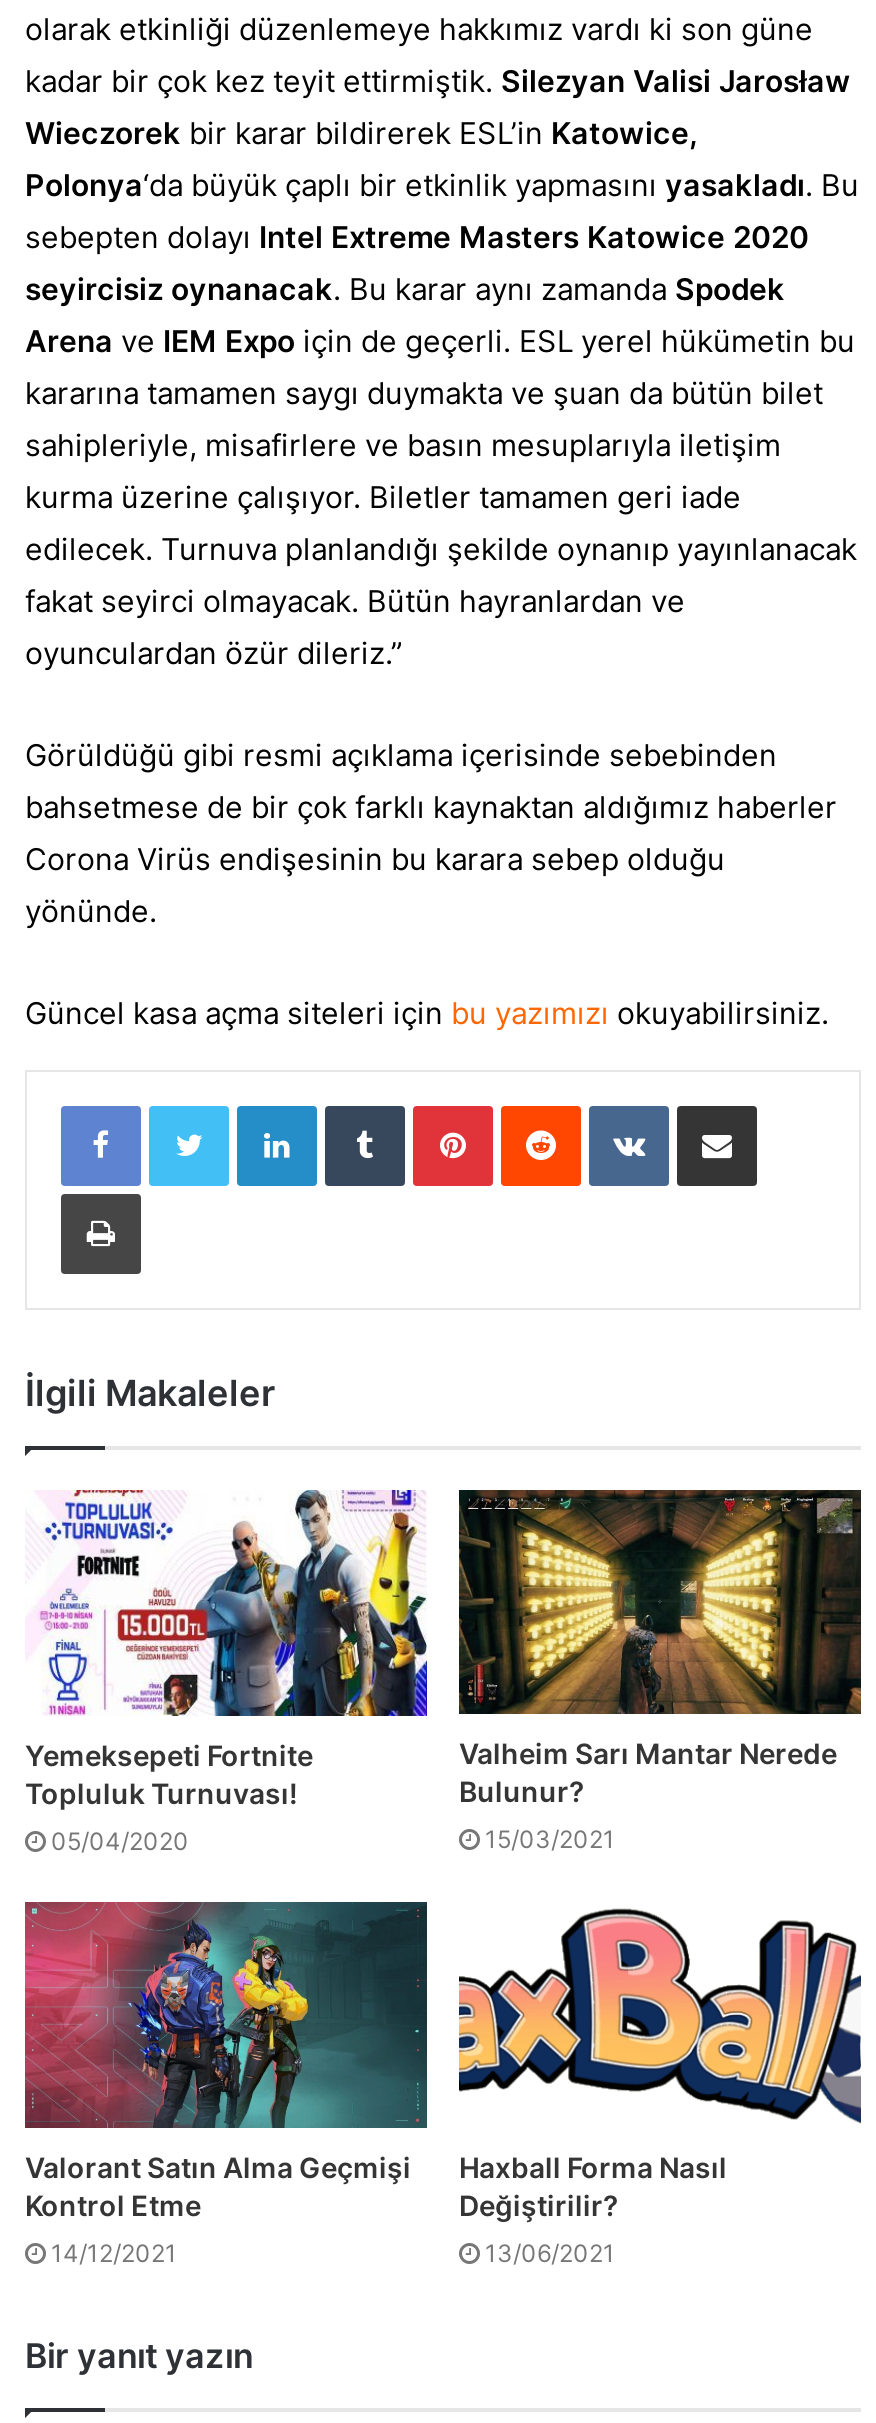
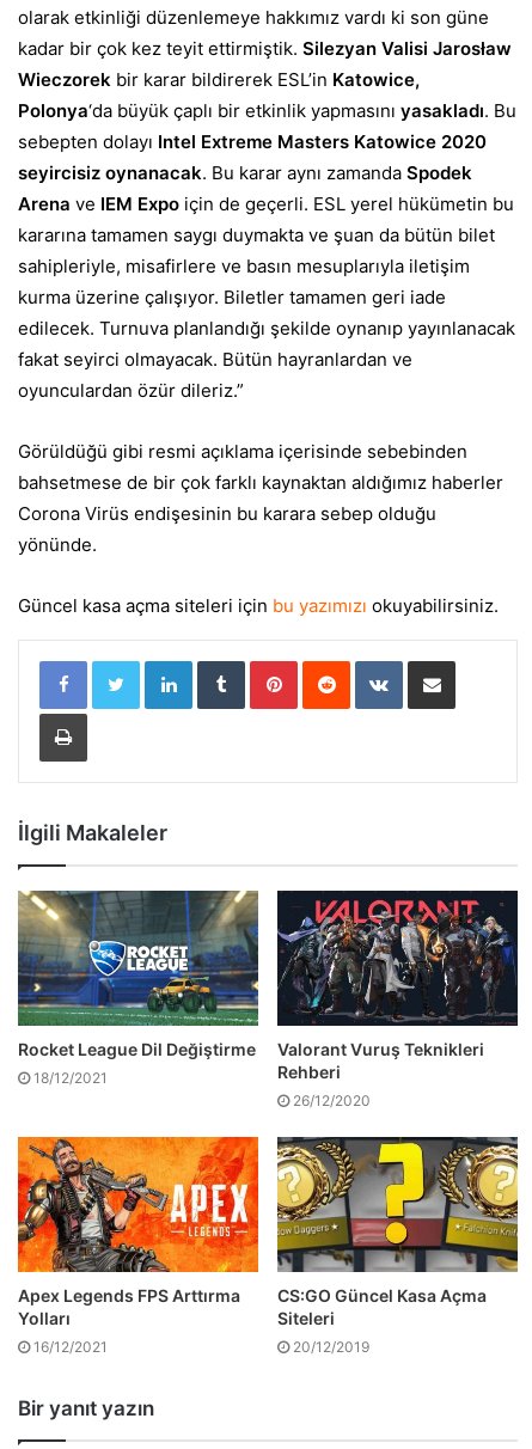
- [image]
- Yemeksepeti Fortnite
- Topluluk Turnuvası!
+ [image]
+ Rocket League Dil Değiştirme

- [image]
- Valheim Sarı Mantar Nerede
- Bulunur?
+ [image]
+ Valorant Vuruş Teknikleri
+ Rehberi

- 05/04/2020
+ 18/12/2021

- 15/03/2021
+ 26/12/2020

- [image]
- Valorant Satın Alma Geçmişi
- Kontrol Etme
+ [image]
+ Apex Legends FPS Arttırma
+ Yolları

- [image]
- Haxball Forma Nasıl
- Değiştirilir?
+ [image]
+ CS:GO Güncel Kasa Açma
+ Siteleri

- 14/12/2021
+ 16/12/2021

- 13/06/2021
+ 20/12/2019
